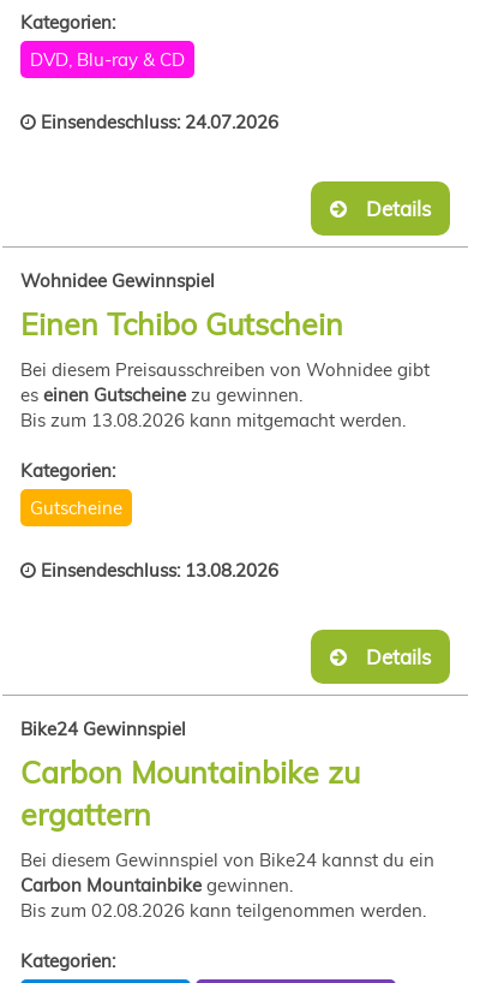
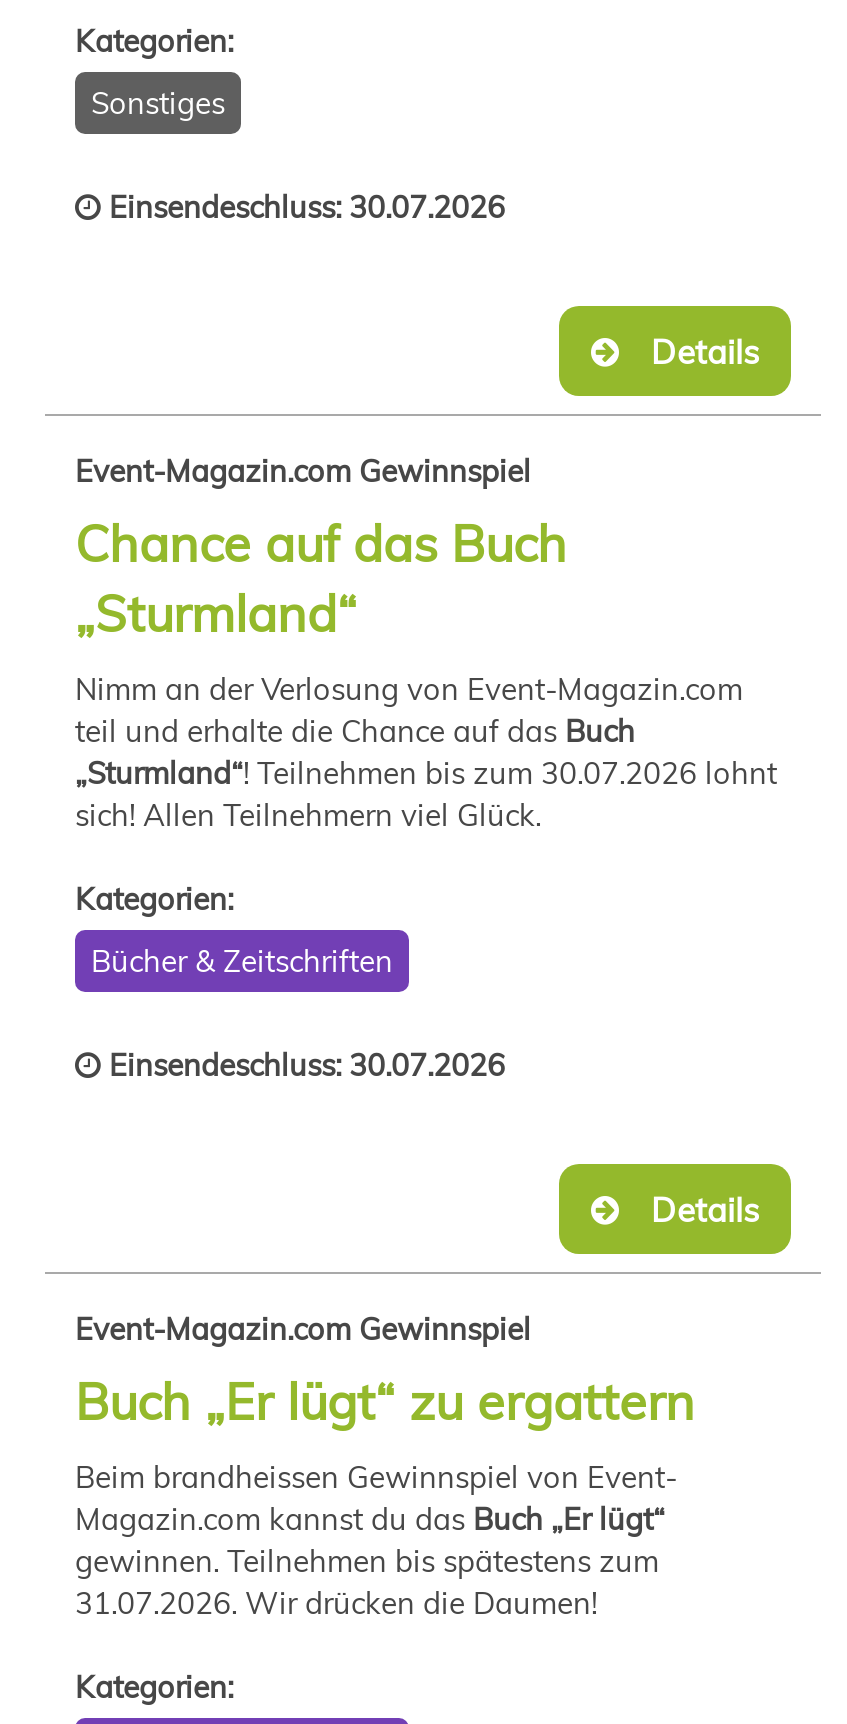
- DVD, Blu-ray & CD
+ Sonstiges

- Einsendeschluss: 24.07.2026
+ Einsendeschluss: 30.07.2026

- Wohnidee Gewinnspiel
- Einen Tchibo Gutschein
- Bei diesem Preisausschreiben von Wohnidee gibt
- es einen Gutscheine zu gewinnen.
- Bis zum 13.08.2026 kann mitgemacht werden.
+ Event-Magazin.com Gewinnspiel
+ Chance auf das Buch
+ „Sturmland“
+ Nimm an der Verlosung von Event-Magazin.com
+ teil und erhalte die Chance auf das Buch
+ „Sturmland“! Teilnehmen bis zum 30.07.2026 lohnt
+ sich! Allen Teilnehmern viel Glück.

- Gutscheine
+ Bücher & Zeitschriften

- Einsendeschluss: 13.08.2026
+ Einsendeschluss: 30.07.2026

- Bike24 Gewinnspiel
- Carbon Mountainbike zu
- ergattern
- Bei diesem Gewinnspiel von Bike24 kannst du ein
- Carbon Mountainbike gewinnen.
- Bis zum 02.08.2026 kann teilgenommen werden.
+ Event-Magazin.com Gewinnspiel
+ Buch „Er lügt“ zu ergattern
+ Beim brandheissen Gewinnspiel von Event-
+ Magazin.com kannst du das Buch „Er lügt“
+ gewinnen. Teilnehmen bis spätestens zum
+ 31.07.2026. Wir drücken die Daumen!
